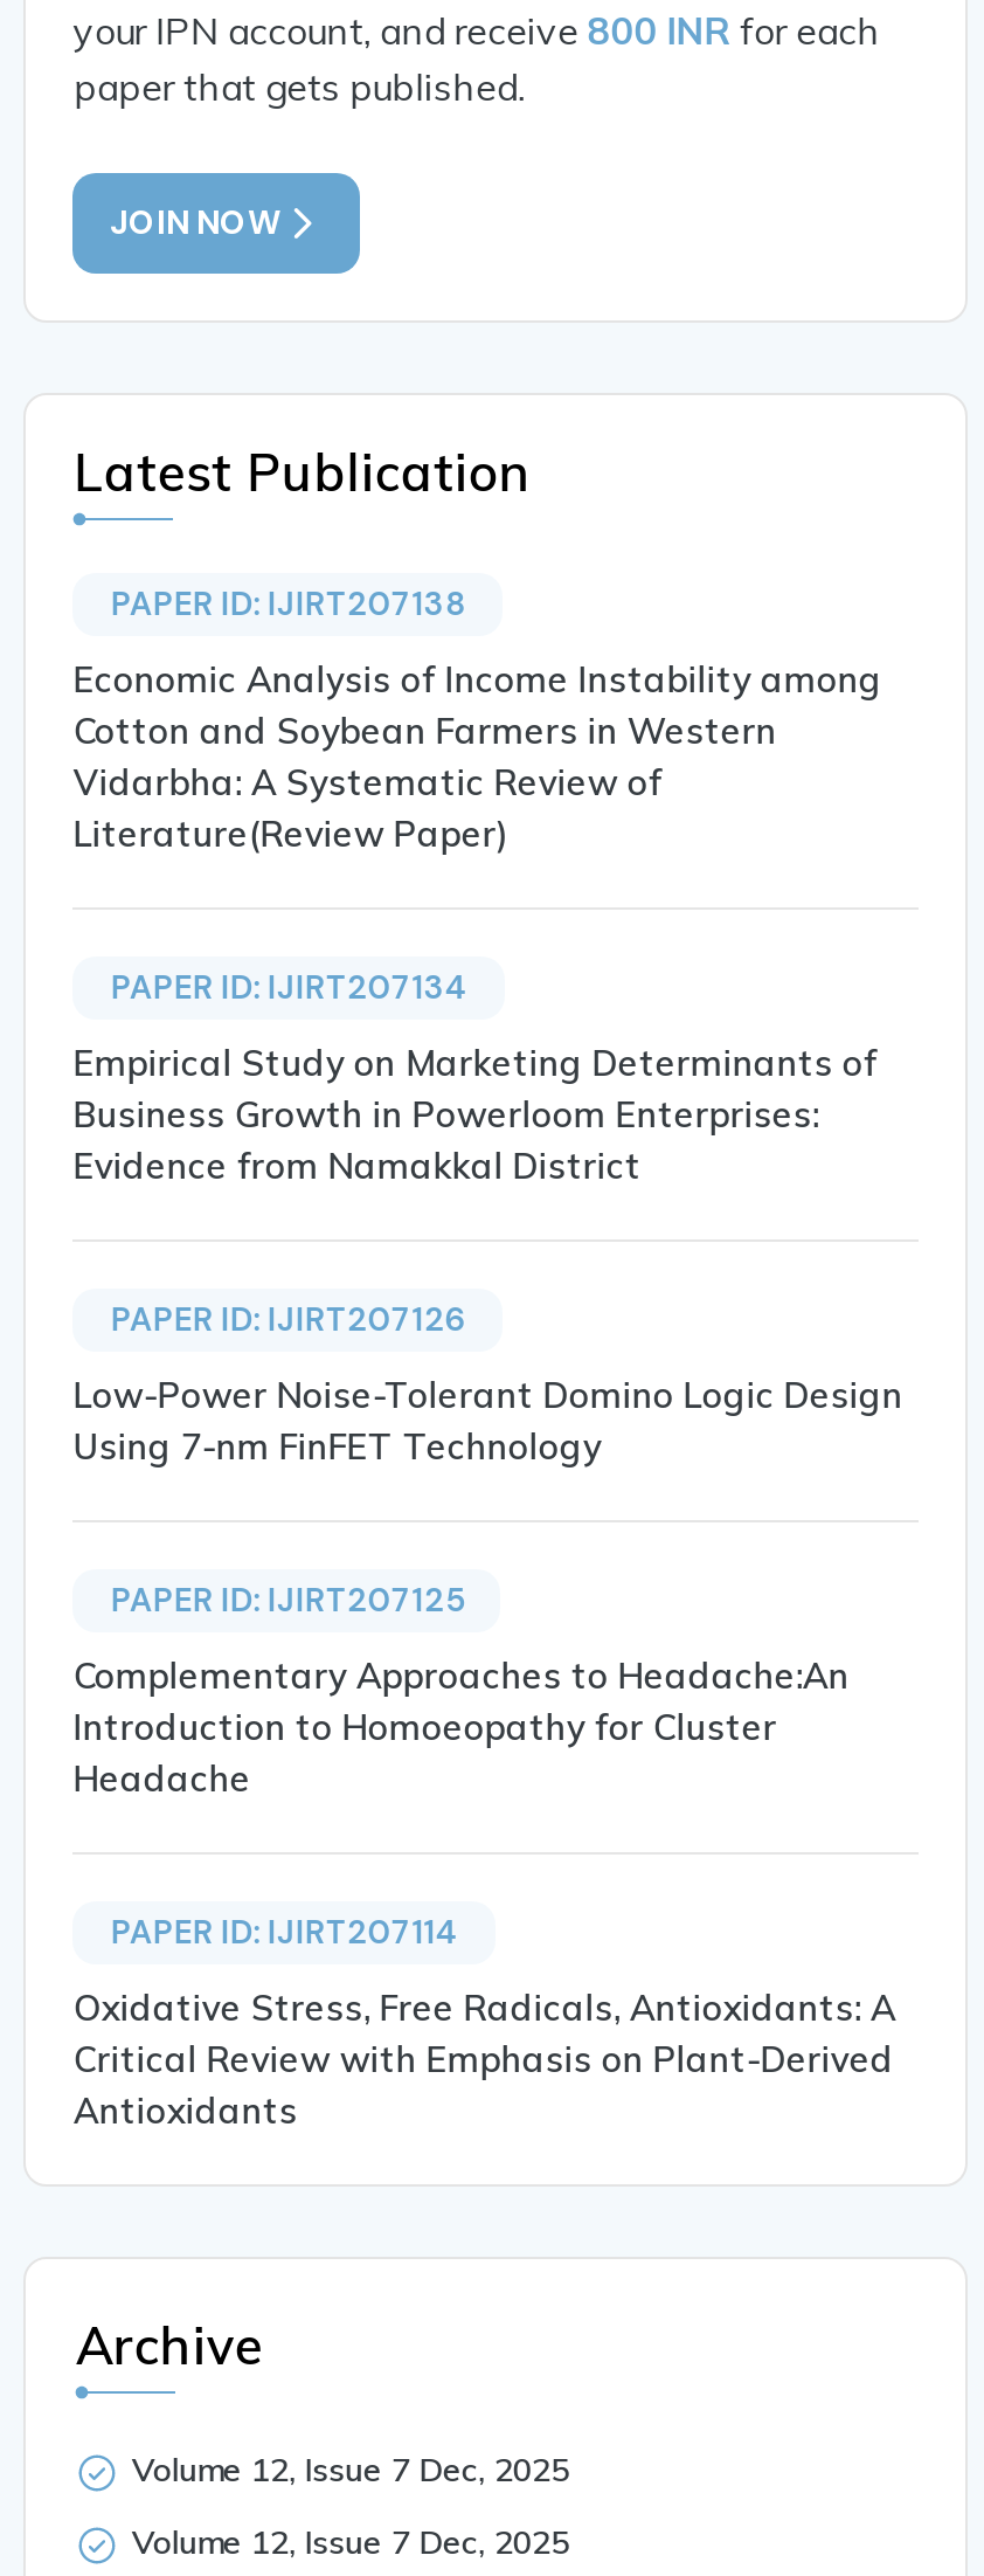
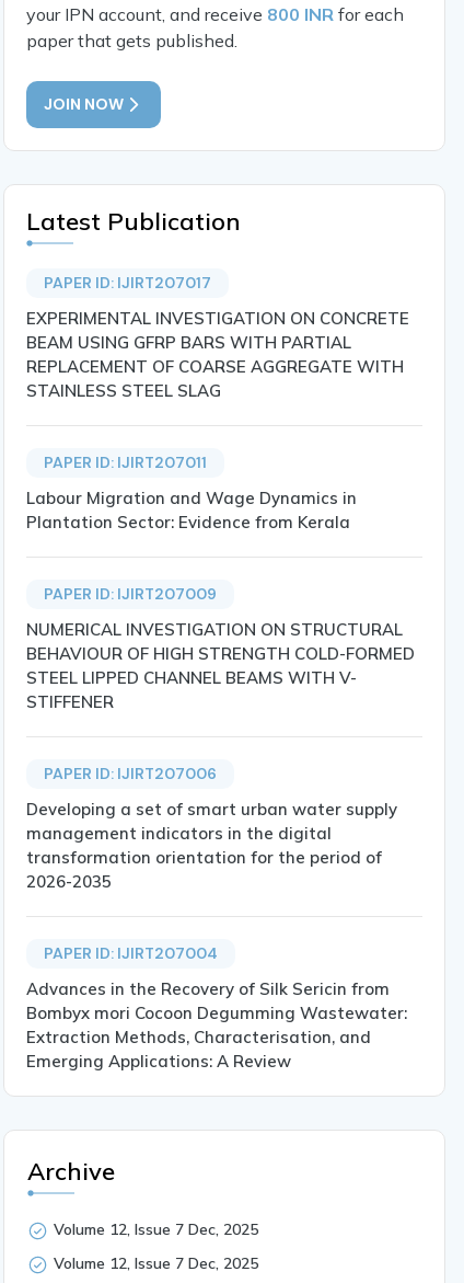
- PAPER ID: IJIRT207138
+ PAPER ID: IJIRT207017

- Economic Analysis of Income Instability among
- Cotton and Soybean Farmers in Western
- Vidarbha: A Systematic Review of
- Literature(Review Paper)
+ EXPERIMENTAL INVESTIGATION ON CONCRETE
+ BEAM USING GFRP BARS WITH PARTIAL
+ REPLACEMENT OF COARSE AGGREGATE WITH
+ STAINLESS STEEL SLAG

- PAPER ID: IJIRT207134
+ PAPER ID: IJIRT207011

- Empirical Study on Marketing Determinants of
- Business Growth in Powerloom Enterprises:
- Evidence from Namakkal District
+ Labour Migration and Wage Dynamics in
+ Plantation Sector: Evidence from Kerala

- PAPER ID: IJIRT207126
+ PAPER ID: IJIRT207009

- Low-Power Noise-Tolerant Domino Logic Design
- Using 7-nm FinFET Technology
+ NUMERICAL INVESTIGATION ON STRUCTURAL
+ BEHAVIOUR OF HIGH STRENGTH COLD-FORMED
+ STEEL LIPPED CHANNEL BEAMS WITH V-
+ STIFFENER

- PAPER ID: IJIRT207125
+ PAPER ID: IJIRT207006

- Complementary Approaches to Headache:An
- Introduction to Homoeopathy for Cluster
- Headache
+ Developing a set of smart urban water supply
+ management indicators in the digital
+ transformation orientation for the period of
+ 2026-2035

- PAPER ID: IJIRT207114
+ PAPER ID: IJIRT207004

- Oxidative Stress, Free Radicals, Antioxidants: A
- Critical Review with Emphasis on Plant-Derived
- Antioxidants
+ Advances in the Recovery of Silk Sericin from
+ Bombyx mori Cocoon Degumming Wastewater:
+ Extraction Methods, Characterisation, and
+ Emerging Applications: A Review
